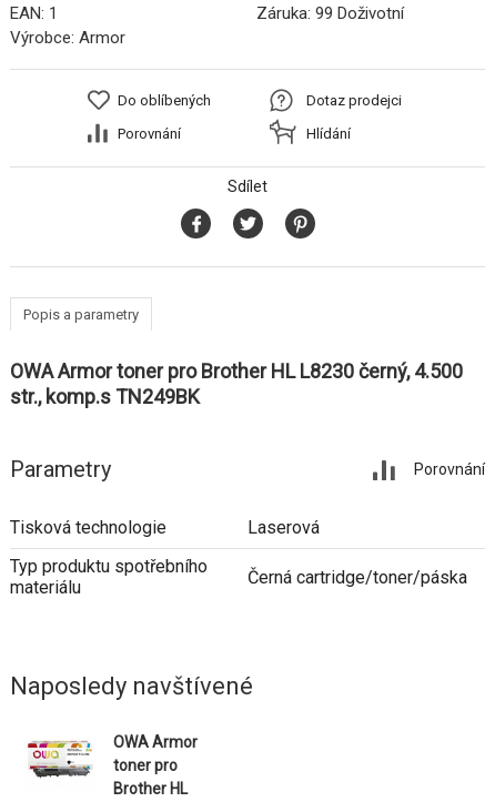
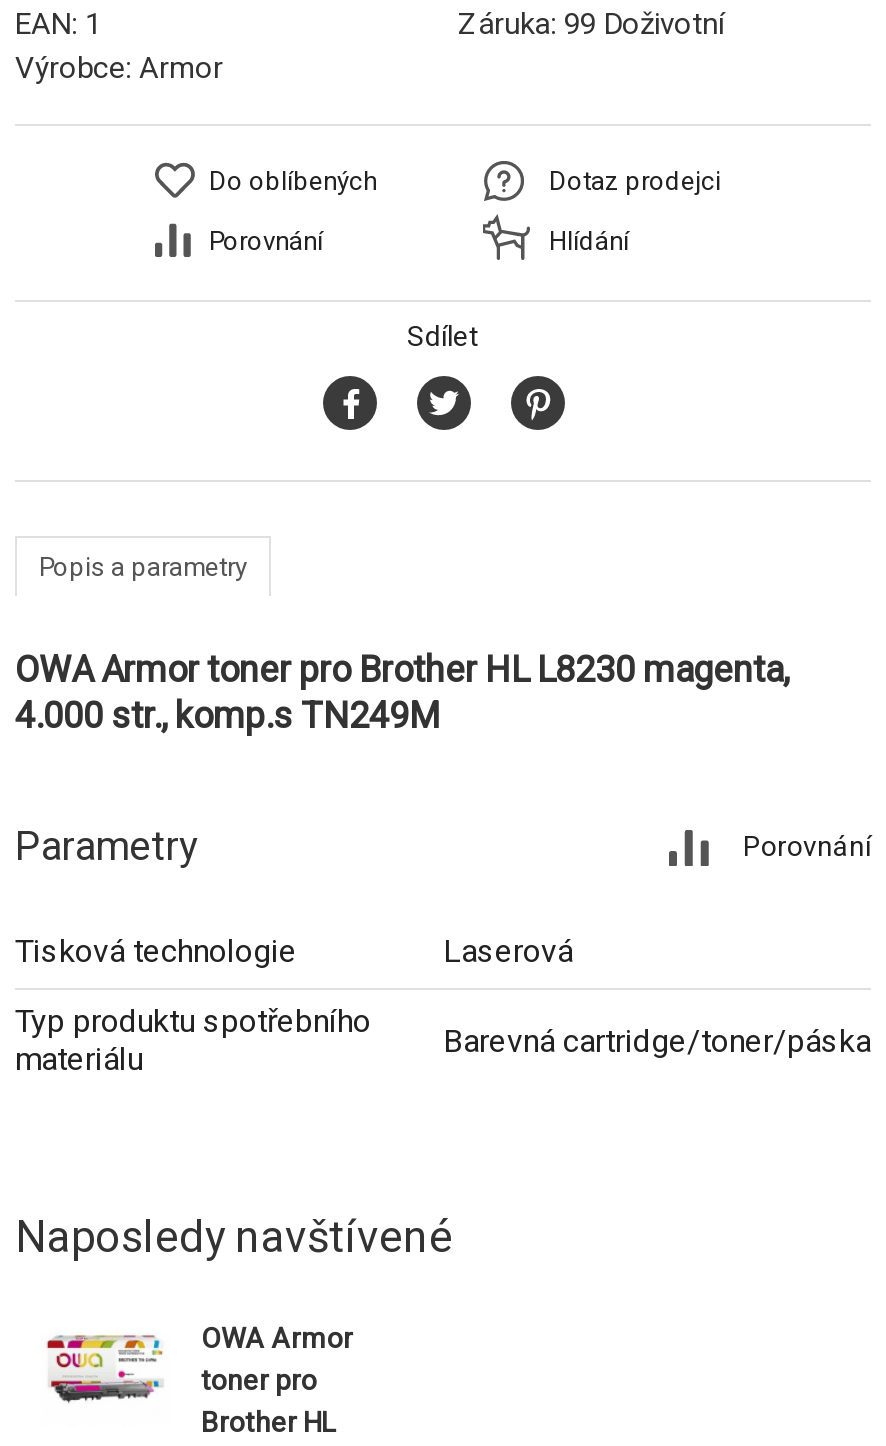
- OWA Armor toner pro Brother HL L8230 černý, 4.500
- str., komp.s TN249BK
+ OWA Armor toner pro Brother HL L8230 magenta,
+ 4.000 str., komp.s TN249M

- Černá cartridge/toner/páska
+ Barevná cartridge/toner/páska
